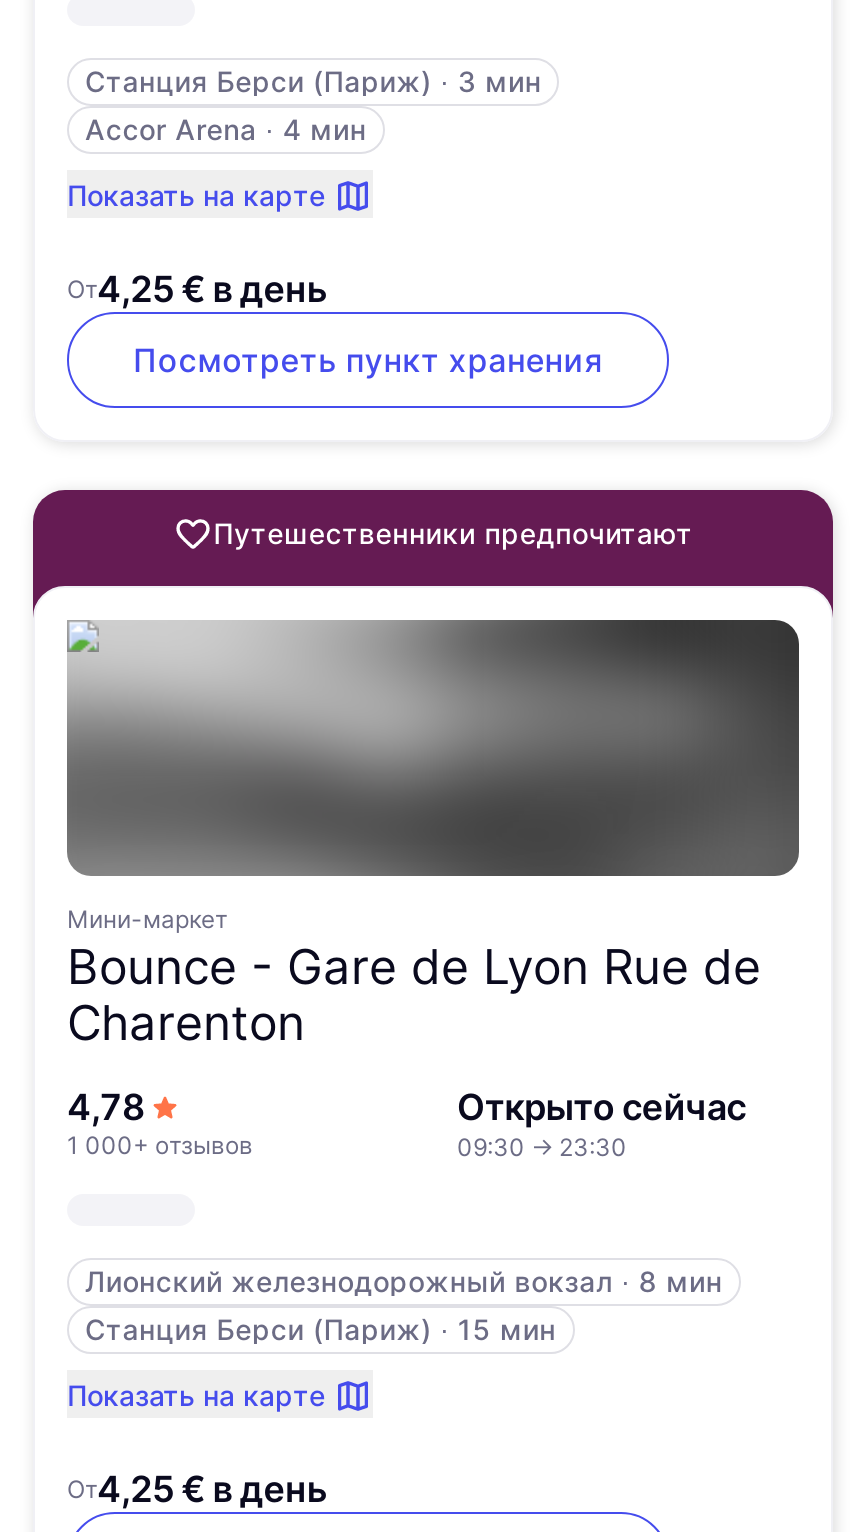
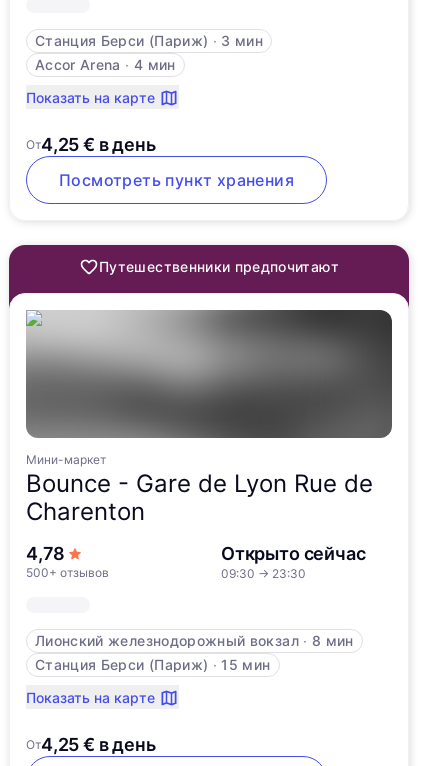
- 1 000+ отзывов
+ 500+ отзывов
